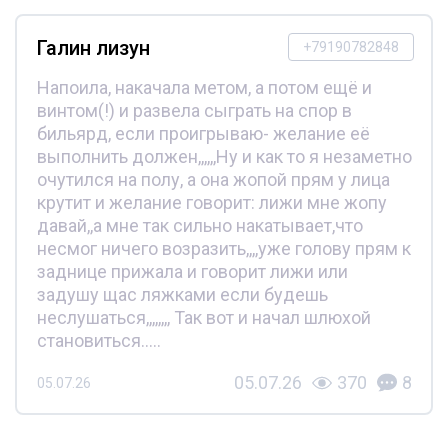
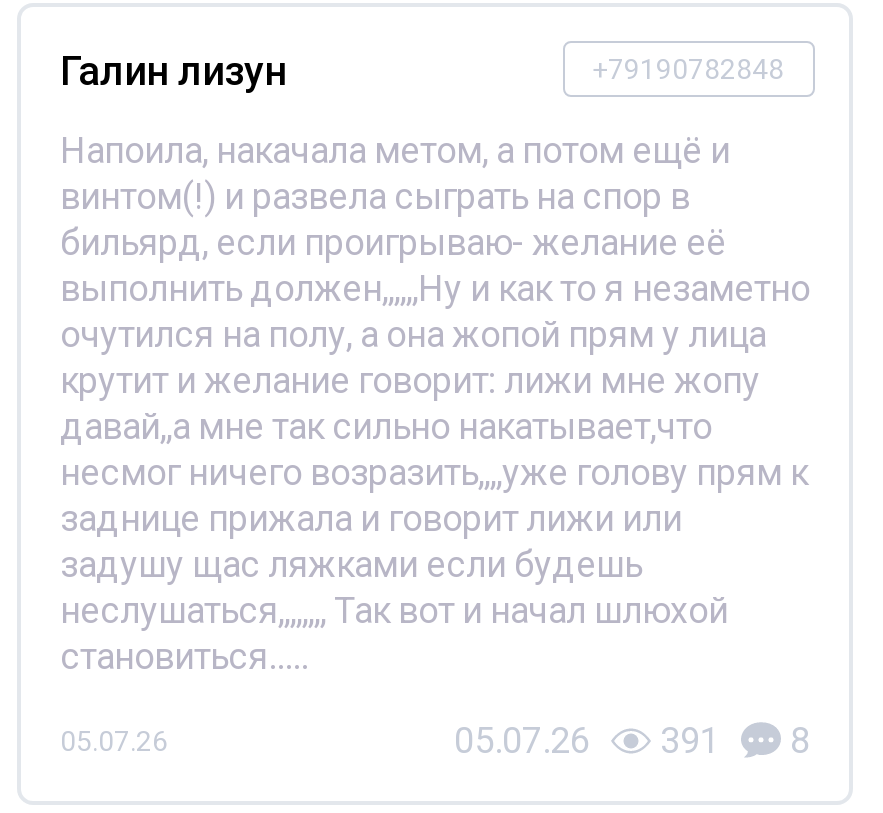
- 05.07.26 370 8
+ 05.07.26 391 8
